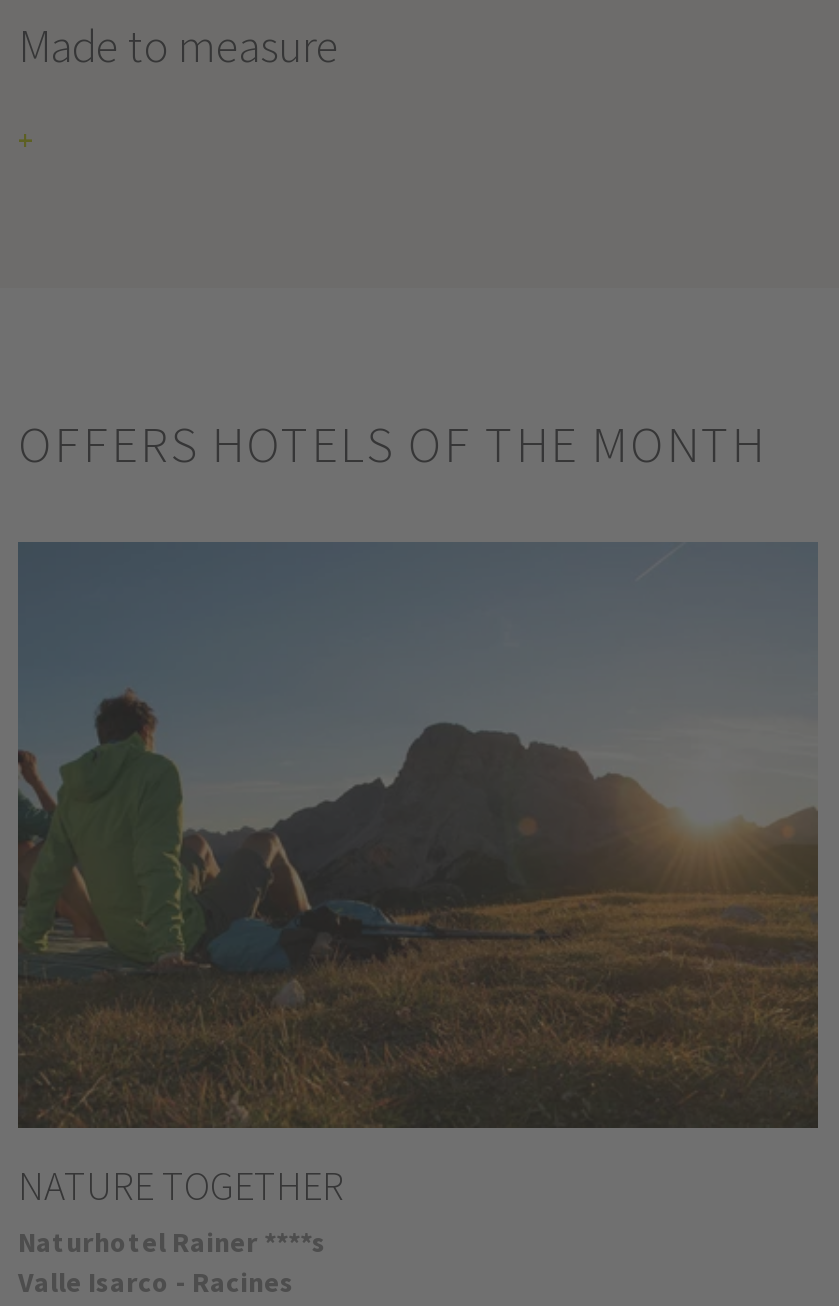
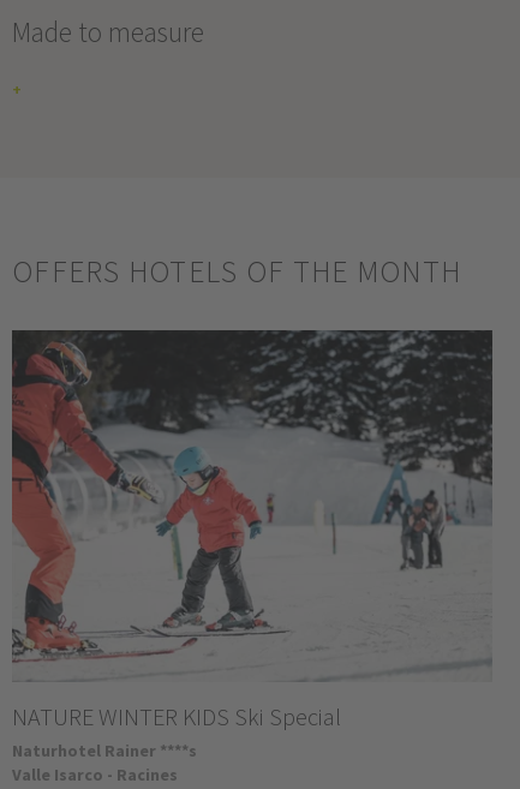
- [image]
- NATURE TOGETHER
+ [image]
+ NATURE WINTER KIDS Ski Special
